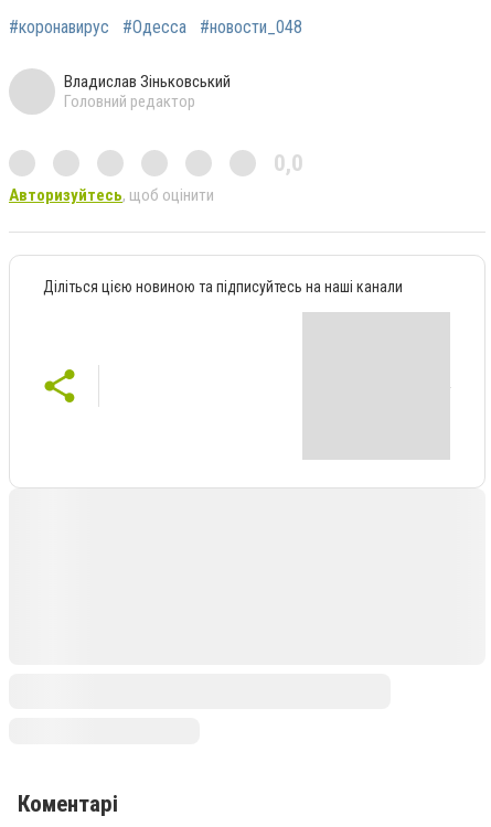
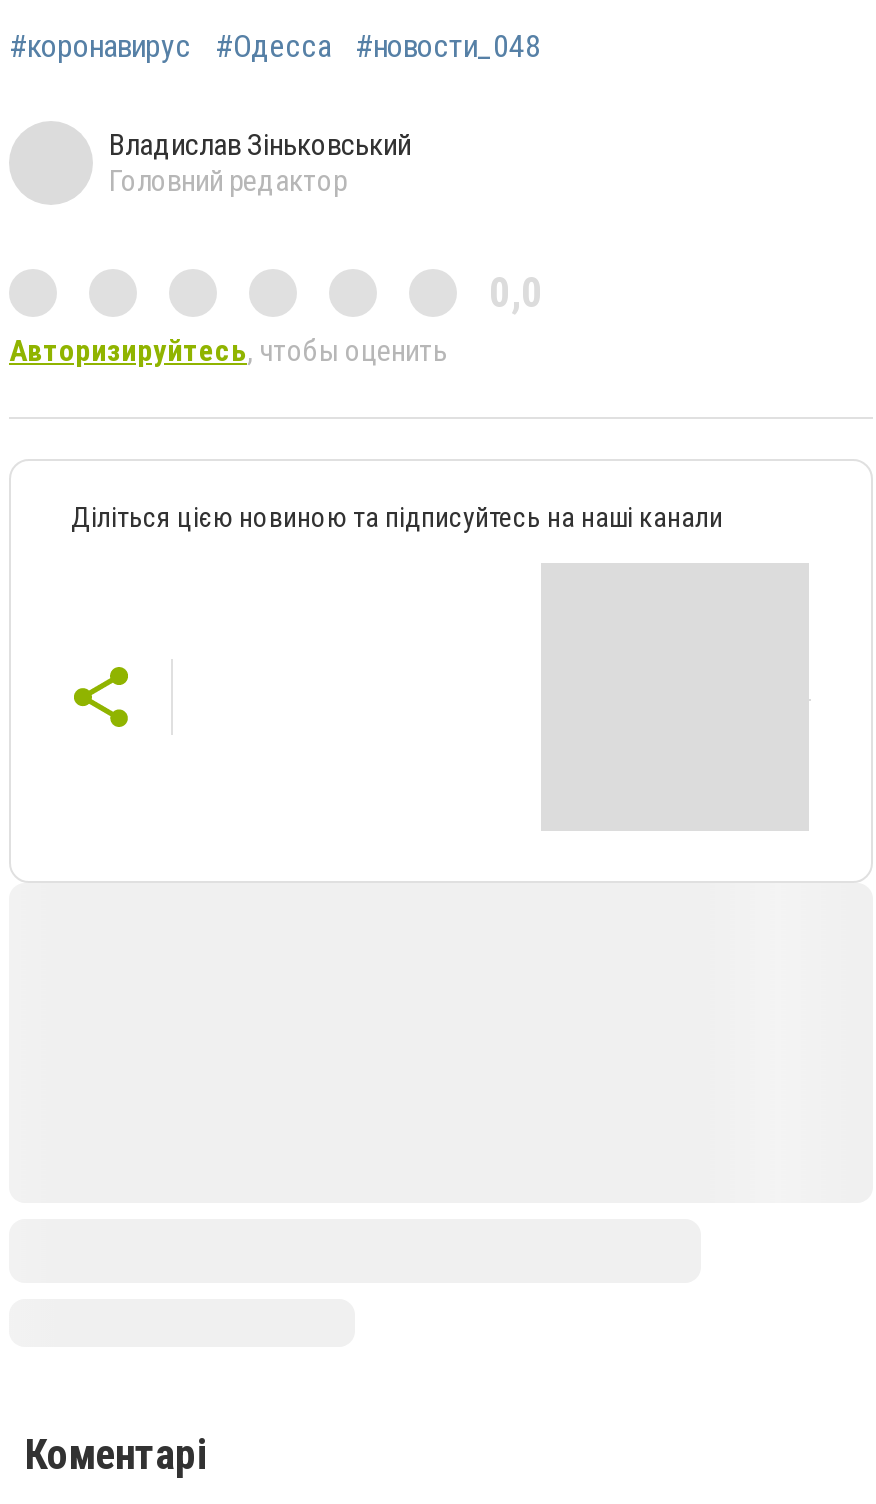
- Авторизуйтесь, щоб оцінити
+ Авторизируйтесь, чтобы оценить
